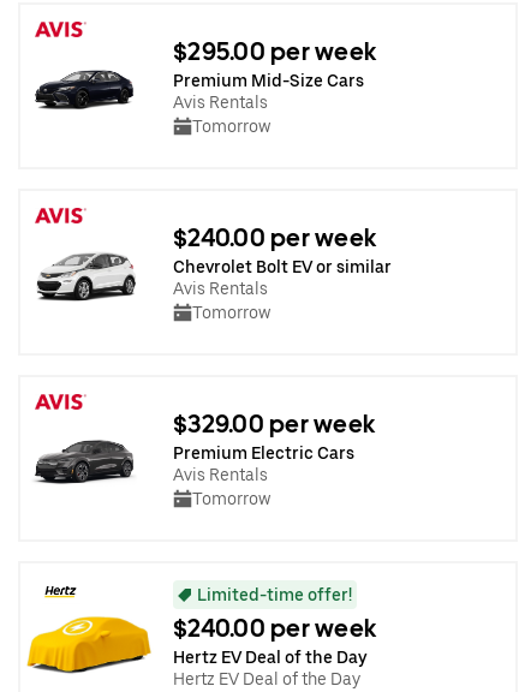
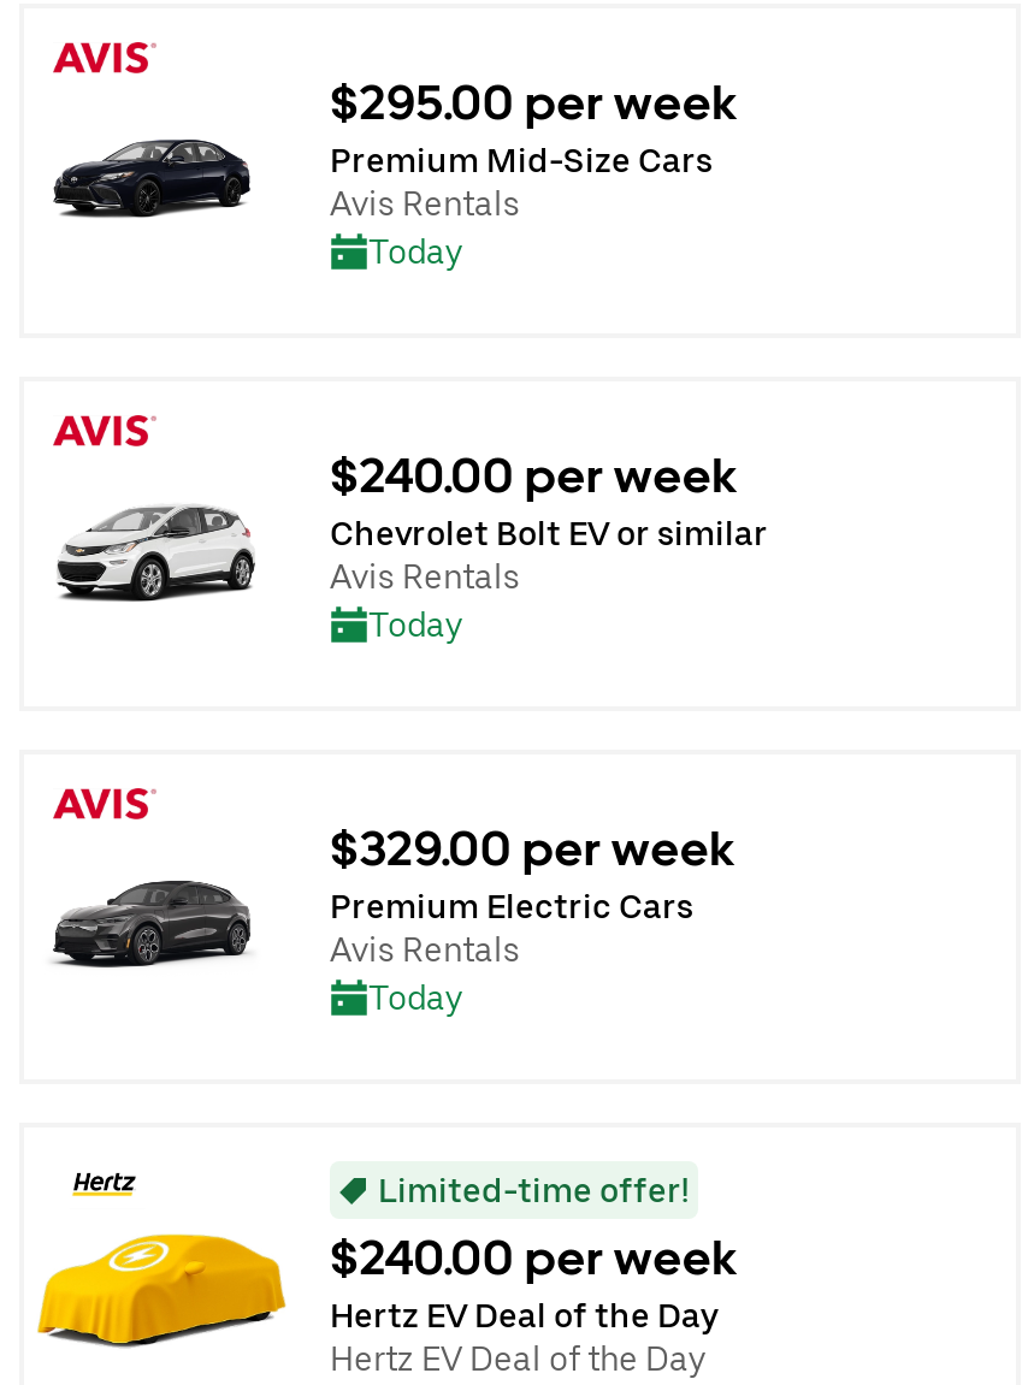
- Tomorrow
+ Today

- Tomorrow
+ Today

- Tomorrow
+ Today
